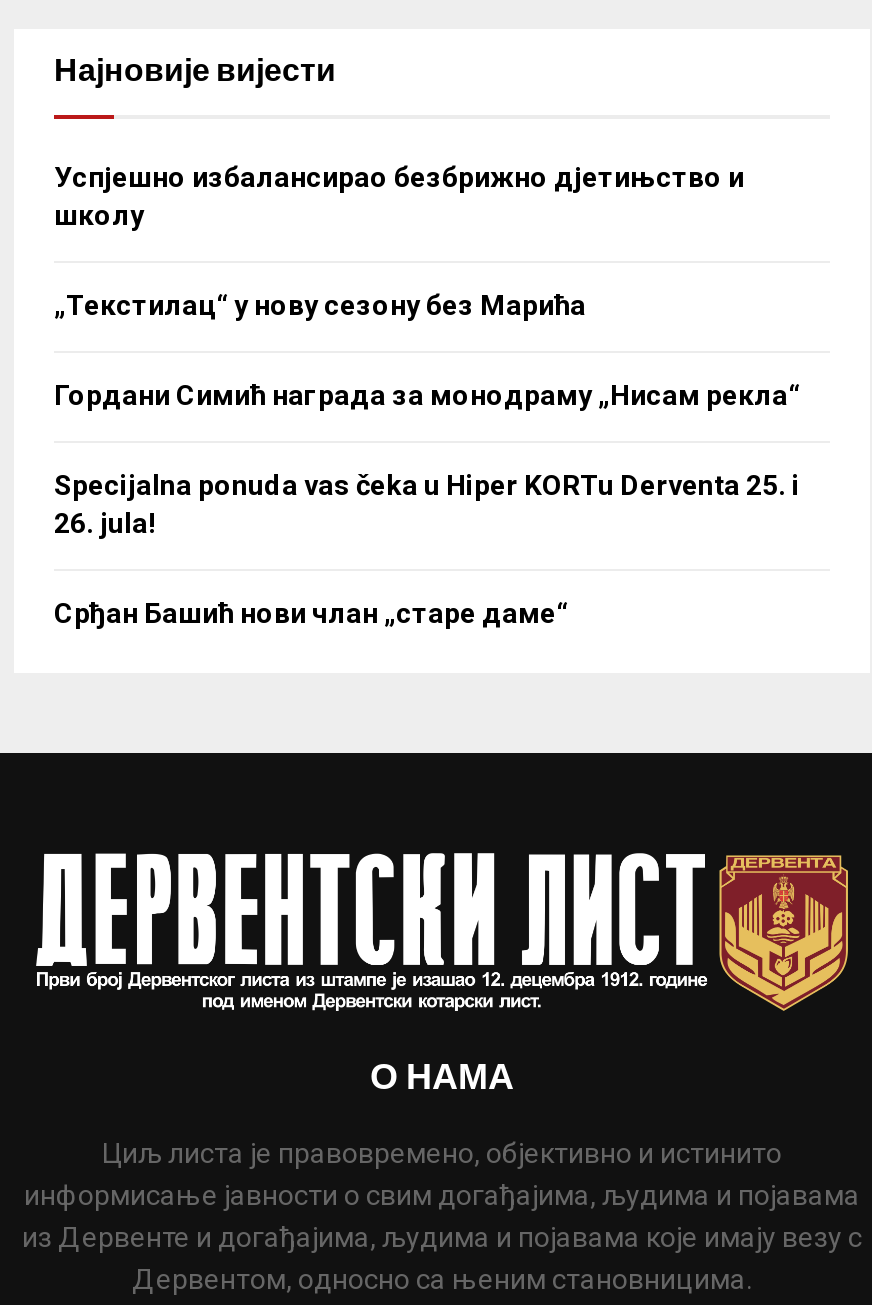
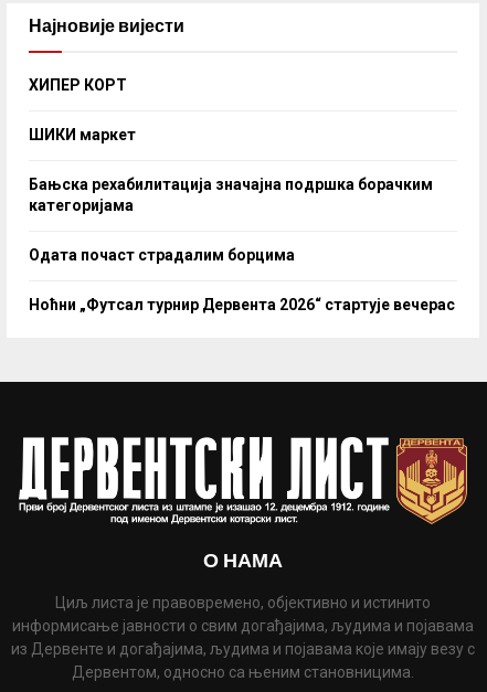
- Успјешно избалансирао безбрижно дјетињство и
- школу
+ ХИПЕР КОРТ

- „Текстилац“ у нову сезону без Марића
+ ШИКИ маркет

- Гордани Симић награда за монодраму „Нисам рекла“
+ Бањска рехабилитација значајна подршка борачким
+ категоријама

- Specijalna ponuda vas čeka u Hiper KORTu Derventa 25. i
- 26. jula!
+ Одата почаст страдалим борцима

- Срђан Башић нови члан „старе даме“
+ Ноћни „Футсал турнир Дервента 2026“ стартује вечерас
